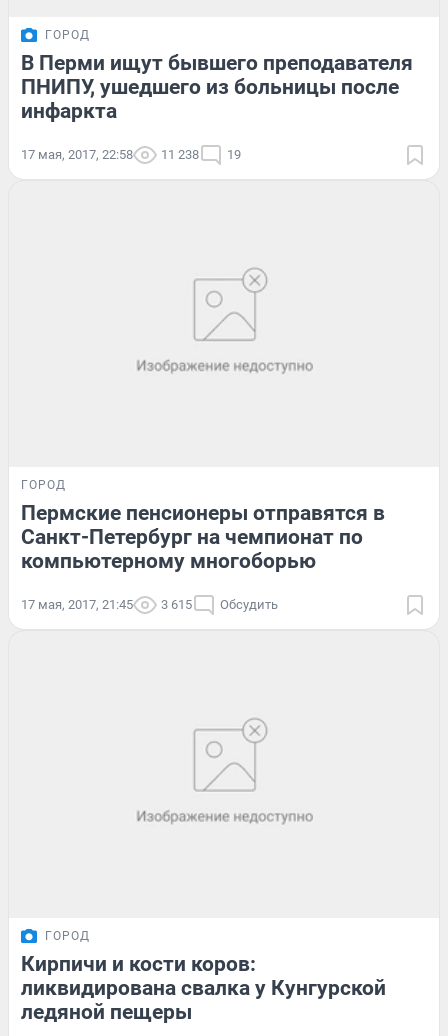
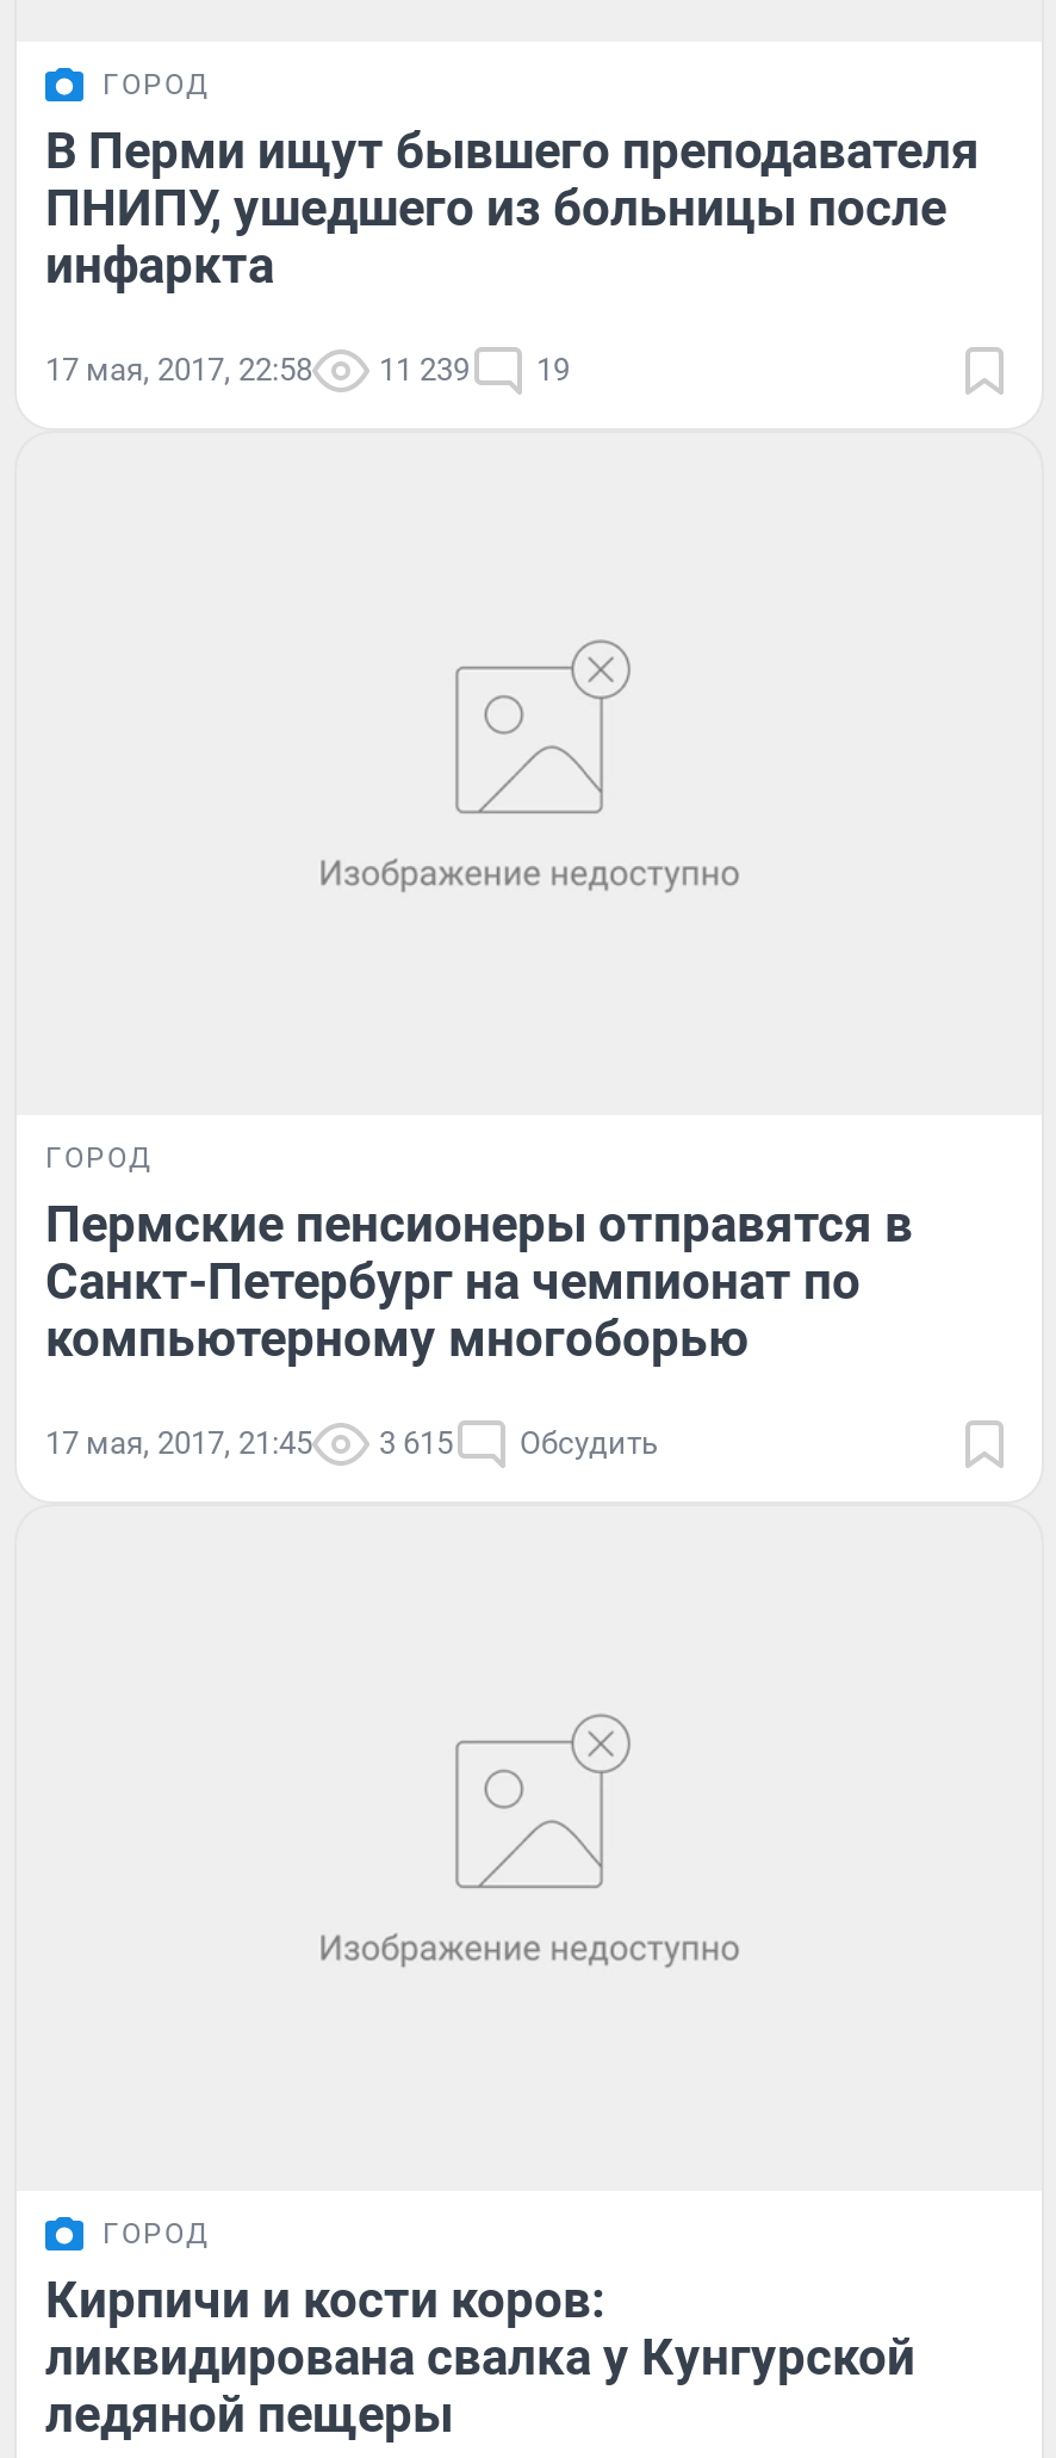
- 17 мая, 2017, 22:58 11 238 19
+ 17 мая, 2017, 22:58 11 239 19
